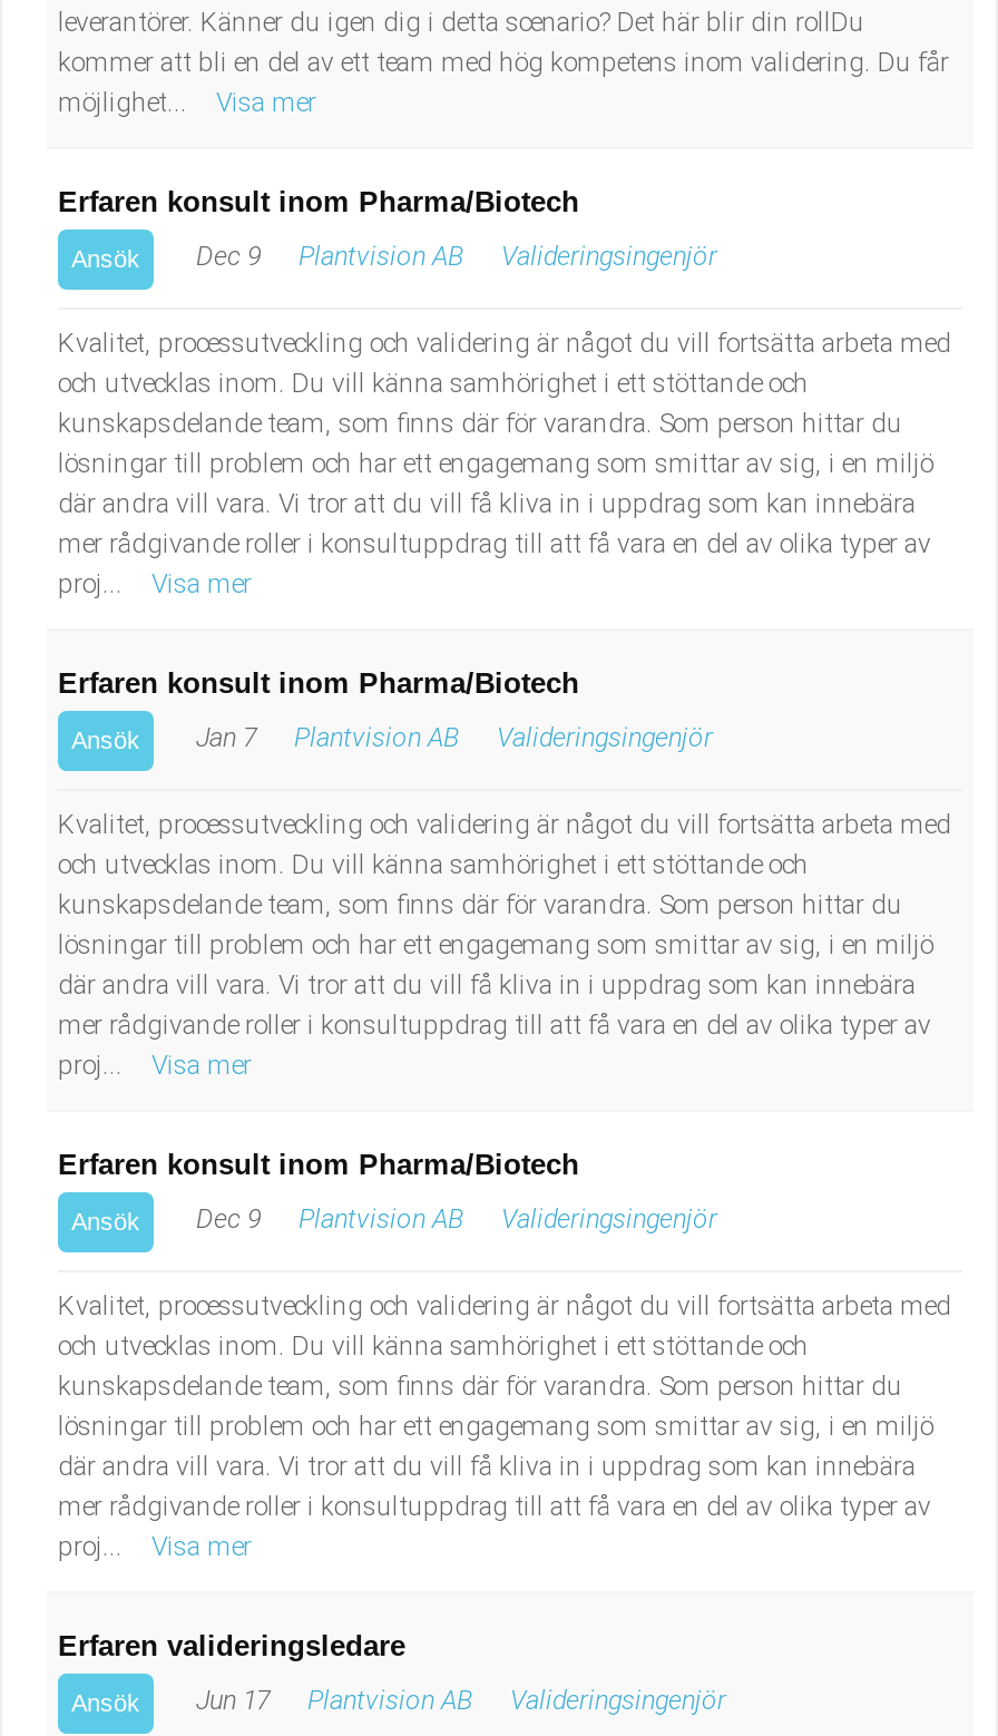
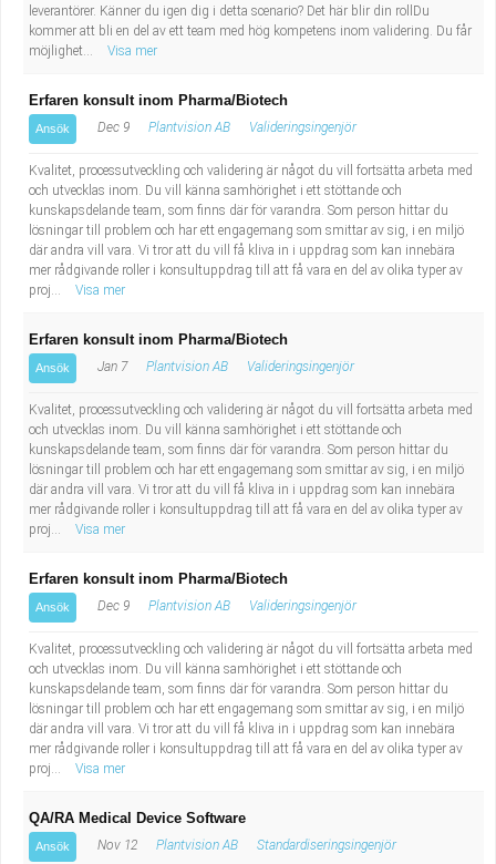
- Erfaren valideringsledare
+ QA/RA Medical Device Software

- Jun 17
+ Nov 12

- Valideringsingenjör
+ Standardiseringsingenjör
